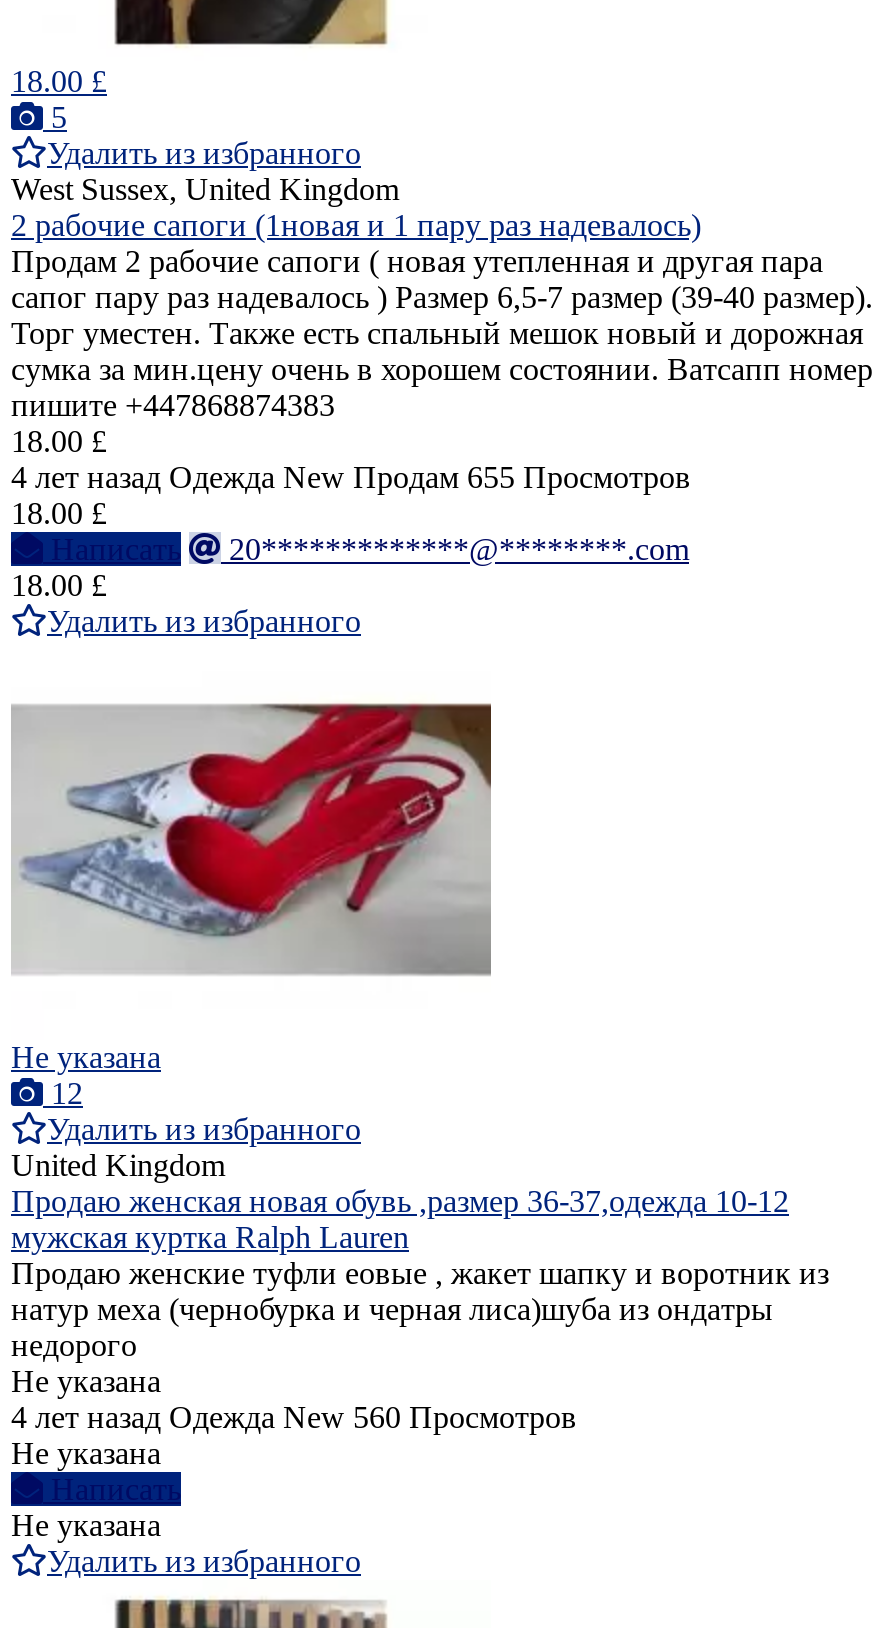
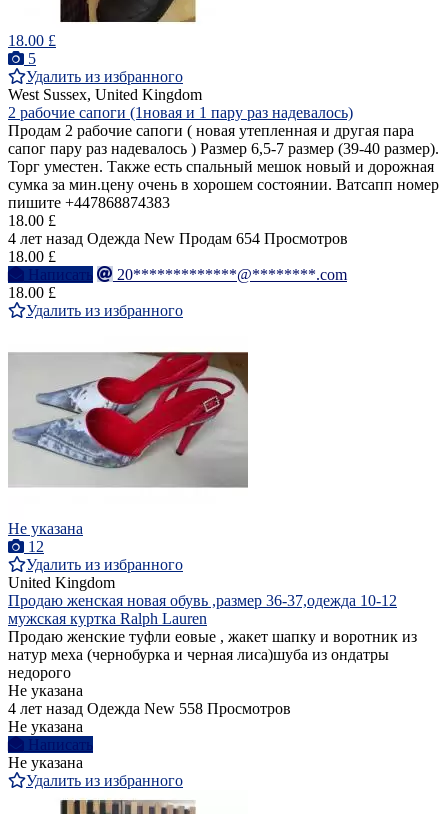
- 4 лет назад Одежда New Продам 655 Просмотров
+ 4 лет назад Одежда New Продам 654 Просмотров

- 4 лет назад Одежда New 560 Просмотров
+ 4 лет назад Одежда New 558 Просмотров
